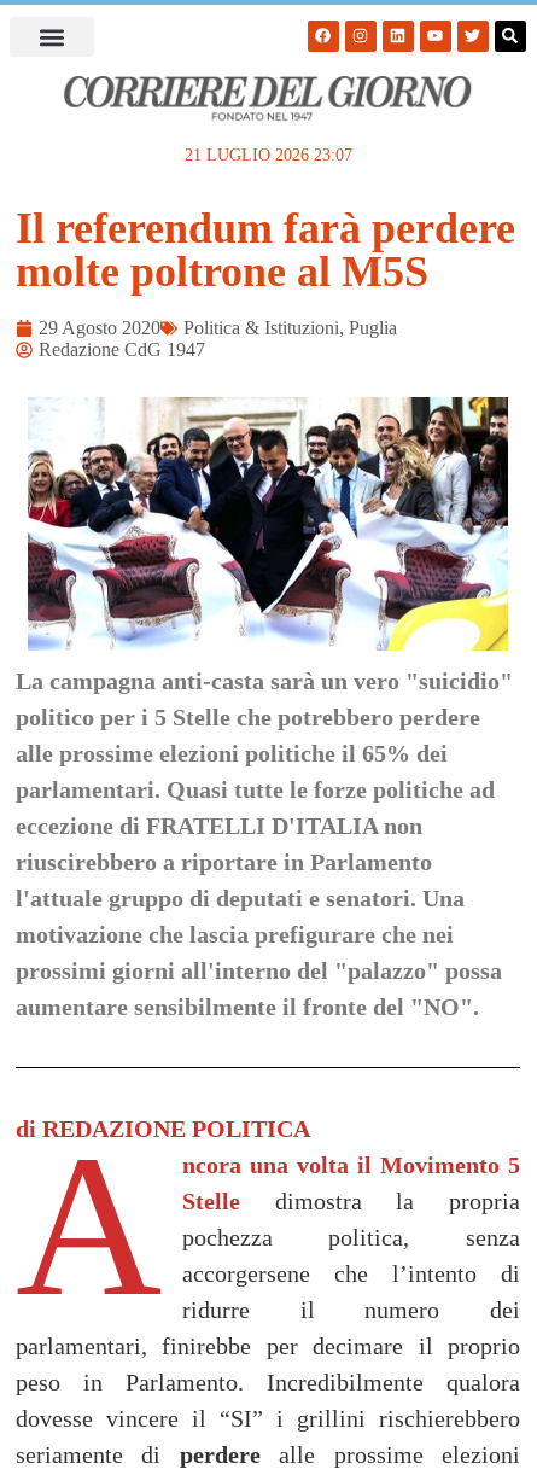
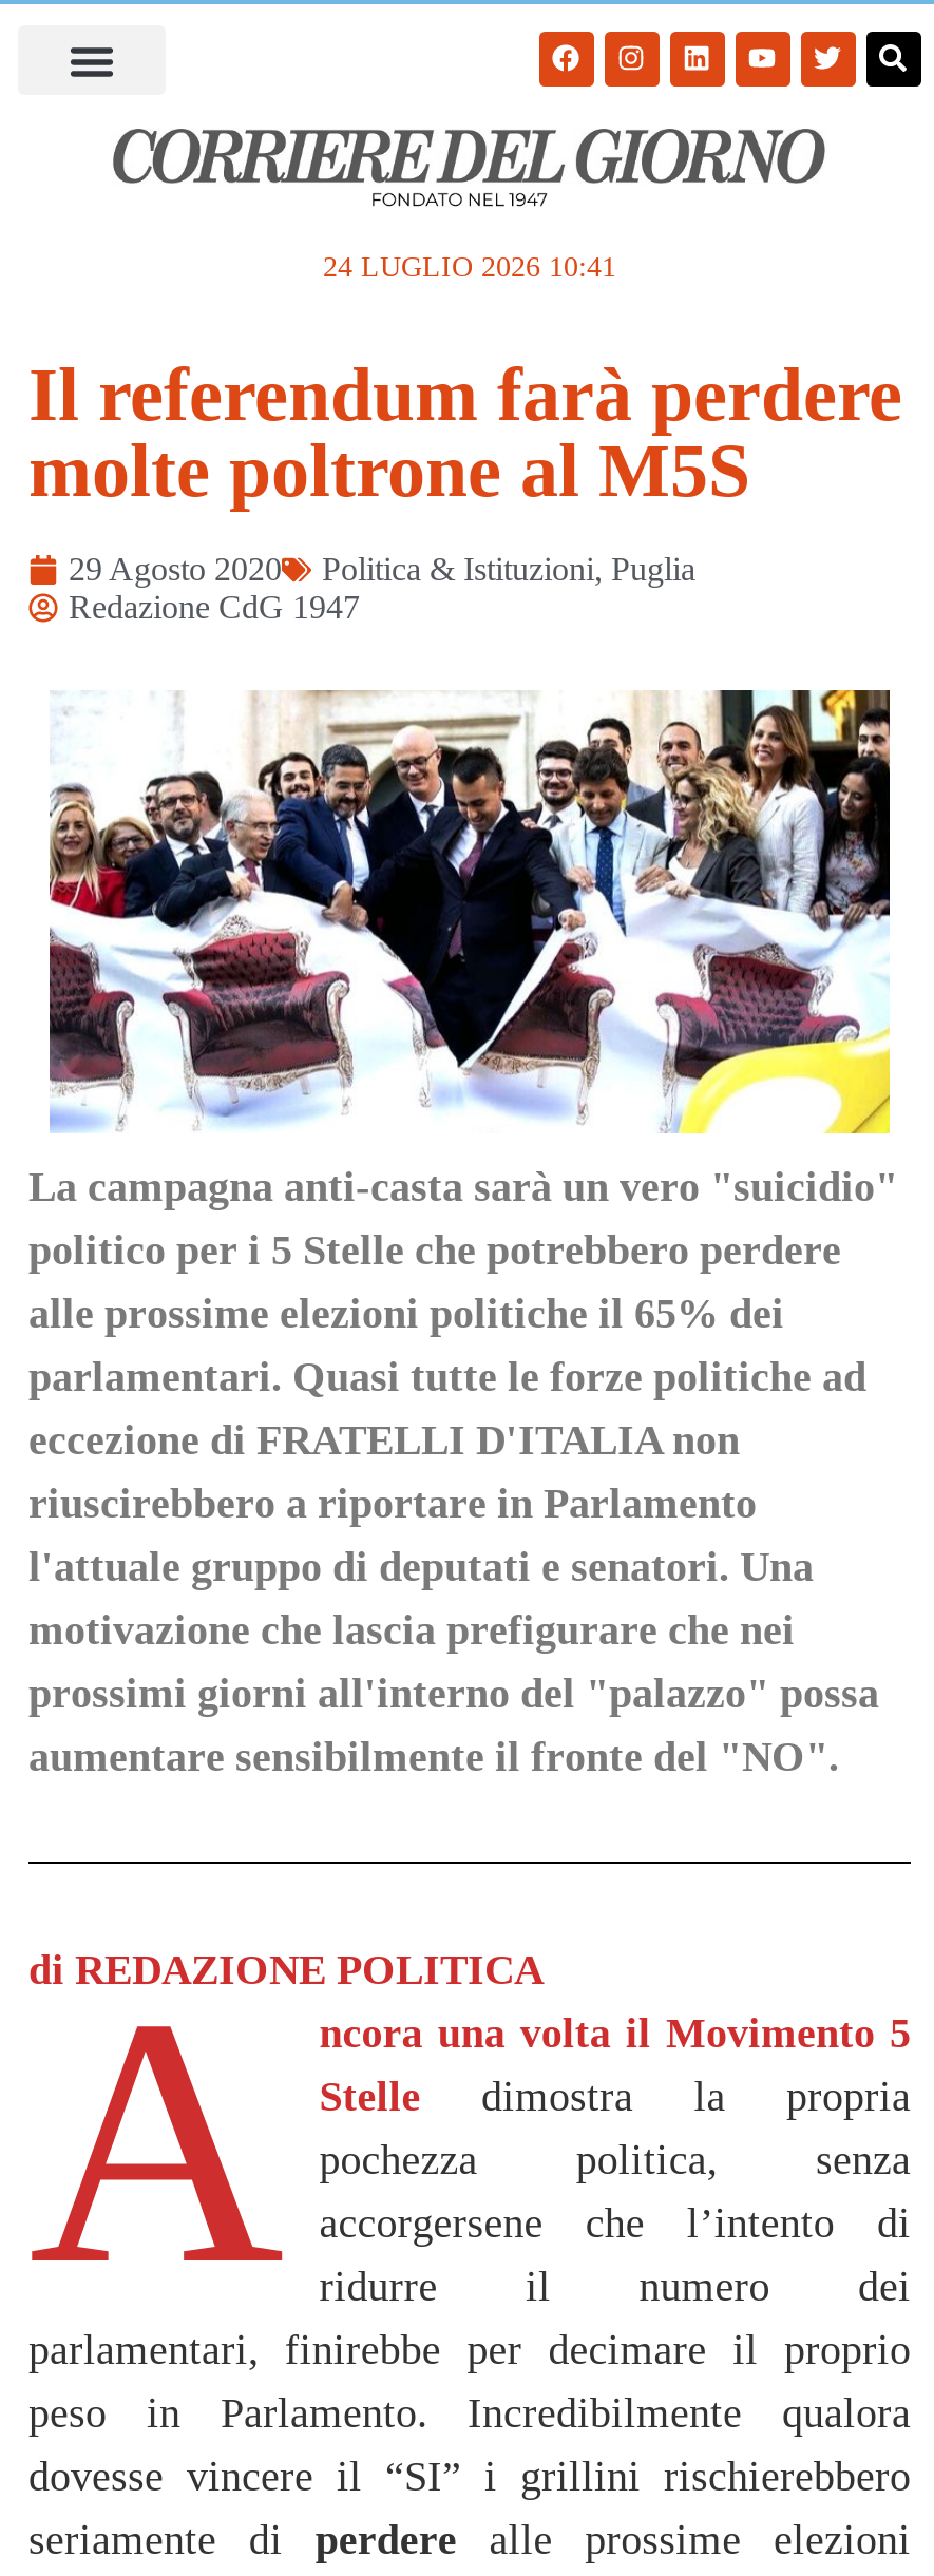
- 21 LUGLIO 2026 23:07
+ 24 LUGLIO 2026 10:41
